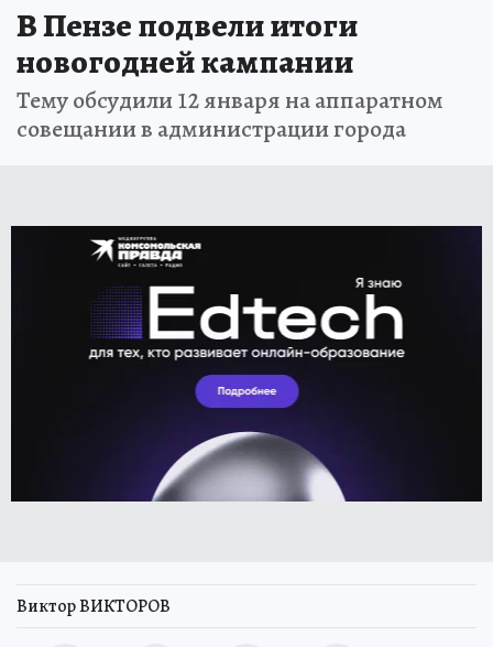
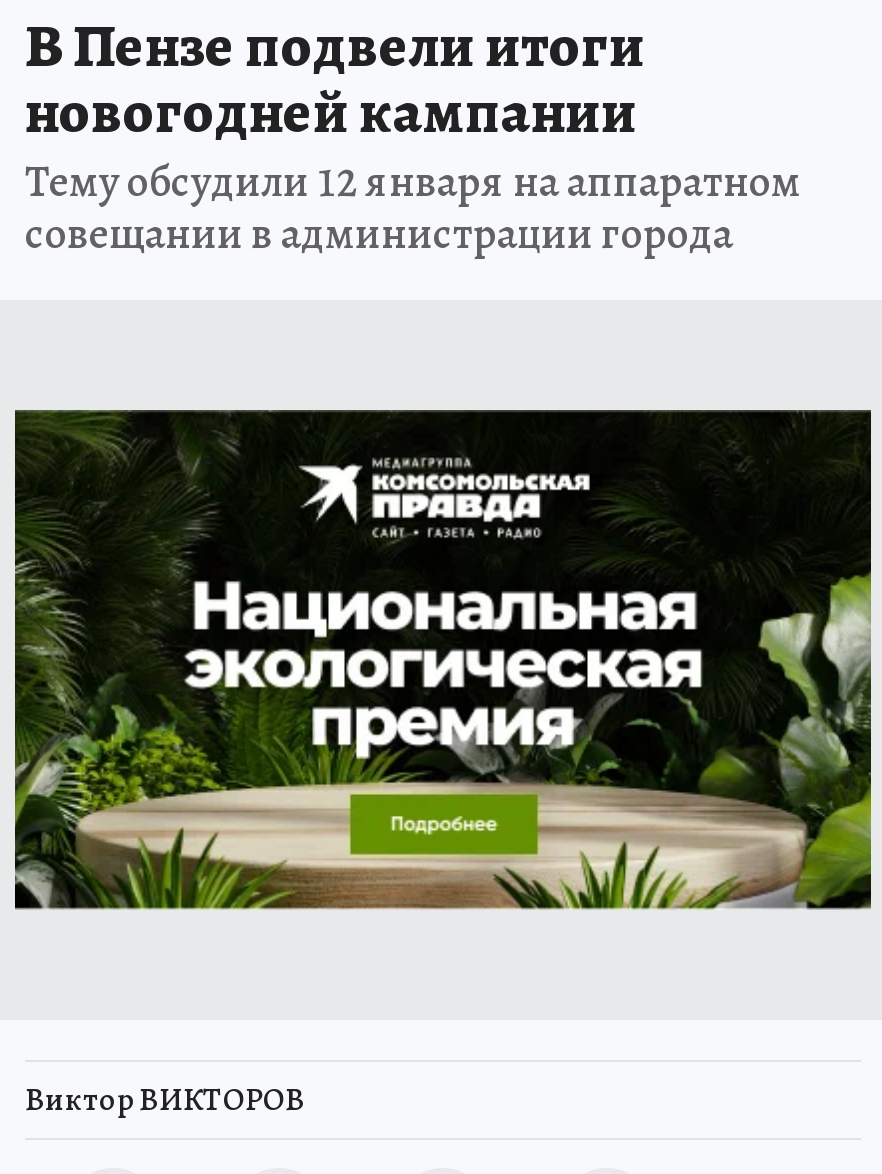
- [image]
+ [image]
